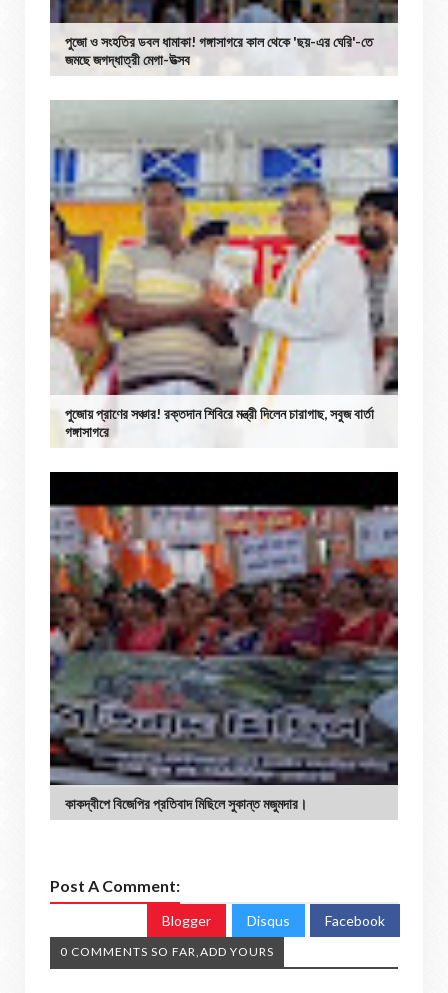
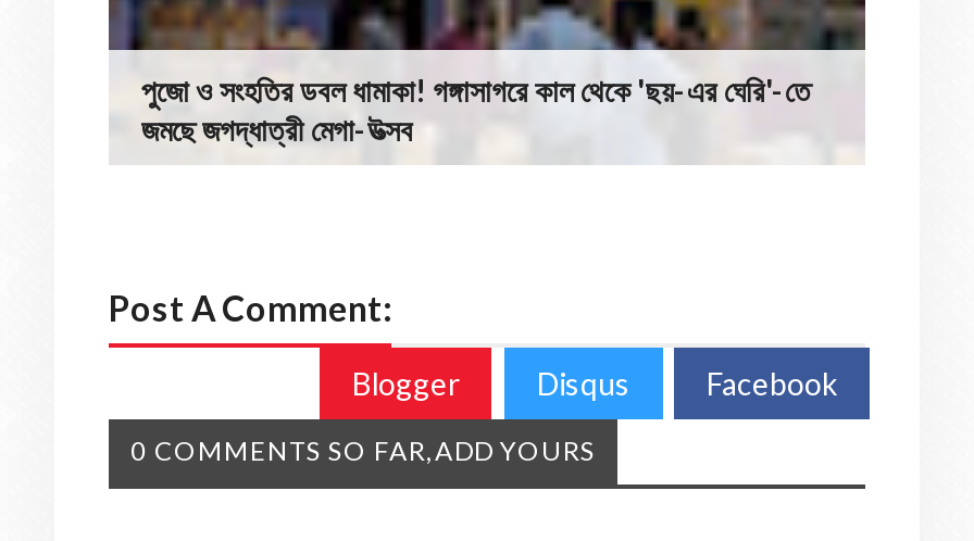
- [image]
- পুজোয় প্রাণের সঞ্চার! রক্তদান শিবিরে মন্ত্রী দিলেন চারাগাছ, সবুজ বার্তা
- গঙ্গাসাগরে

- [image]
- কাকদ্বীপে বিজেপির প্রতিবাদ মিছিলে সুকান্ত মজুমদার।
